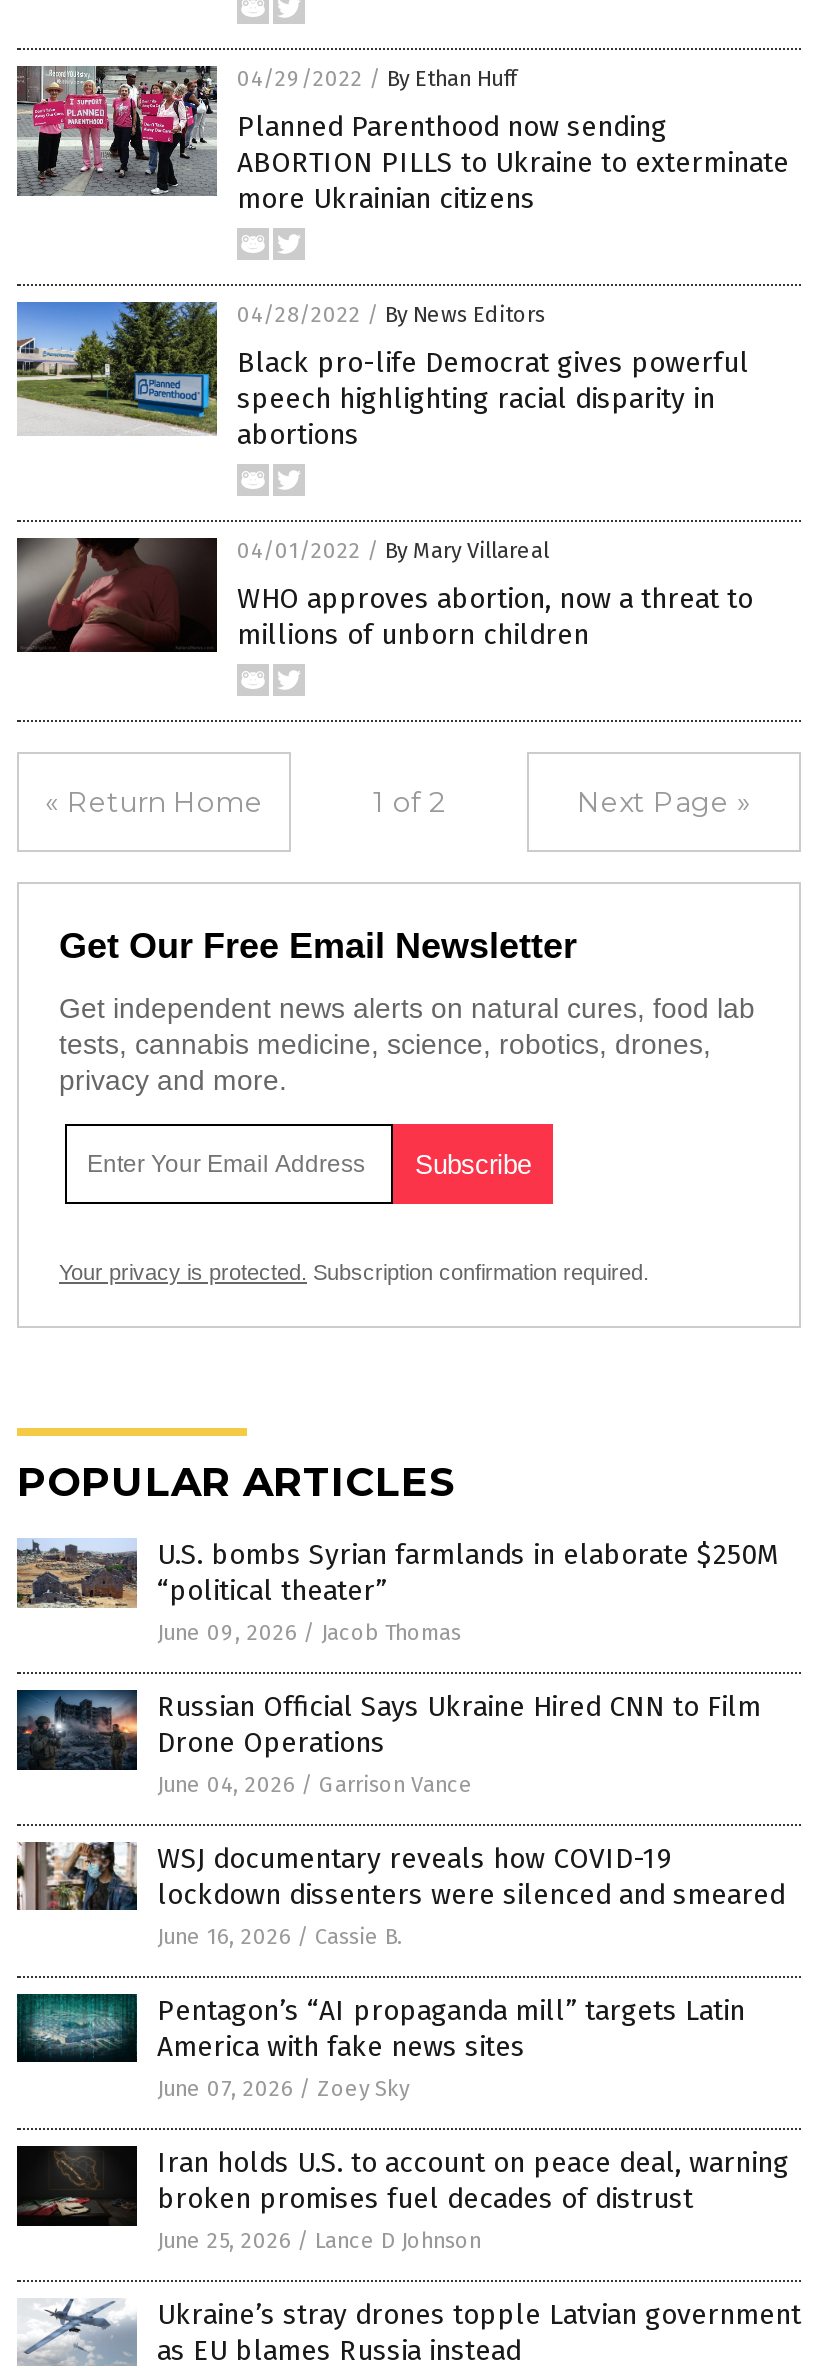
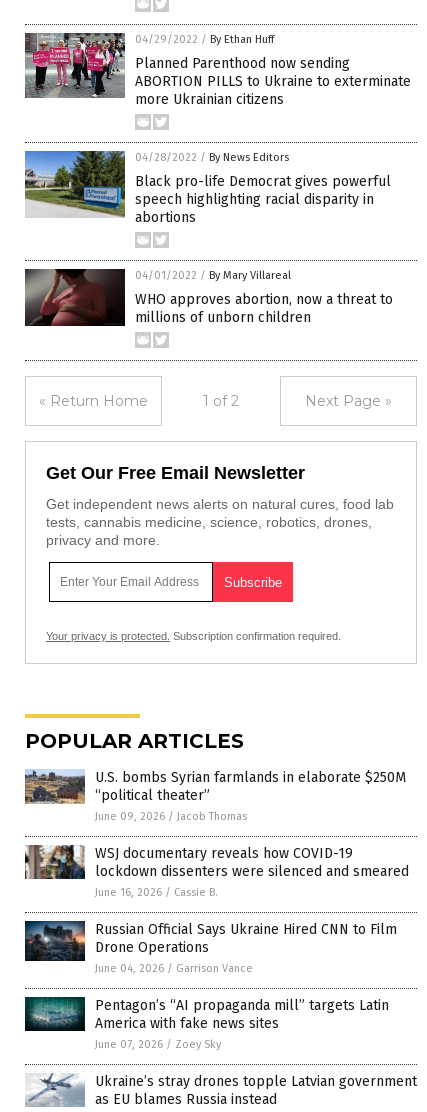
moved down: [image] | Russian Official Says Ukraine Hired CNN to Film | Drone Operations | June 04, 2026 / Garrison Vance

- [image]
- Iran holds U.S. to account on peace deal, warning
- broken promises fuel decades of distrust
- June 25, 2026 / Lance D Johnson
